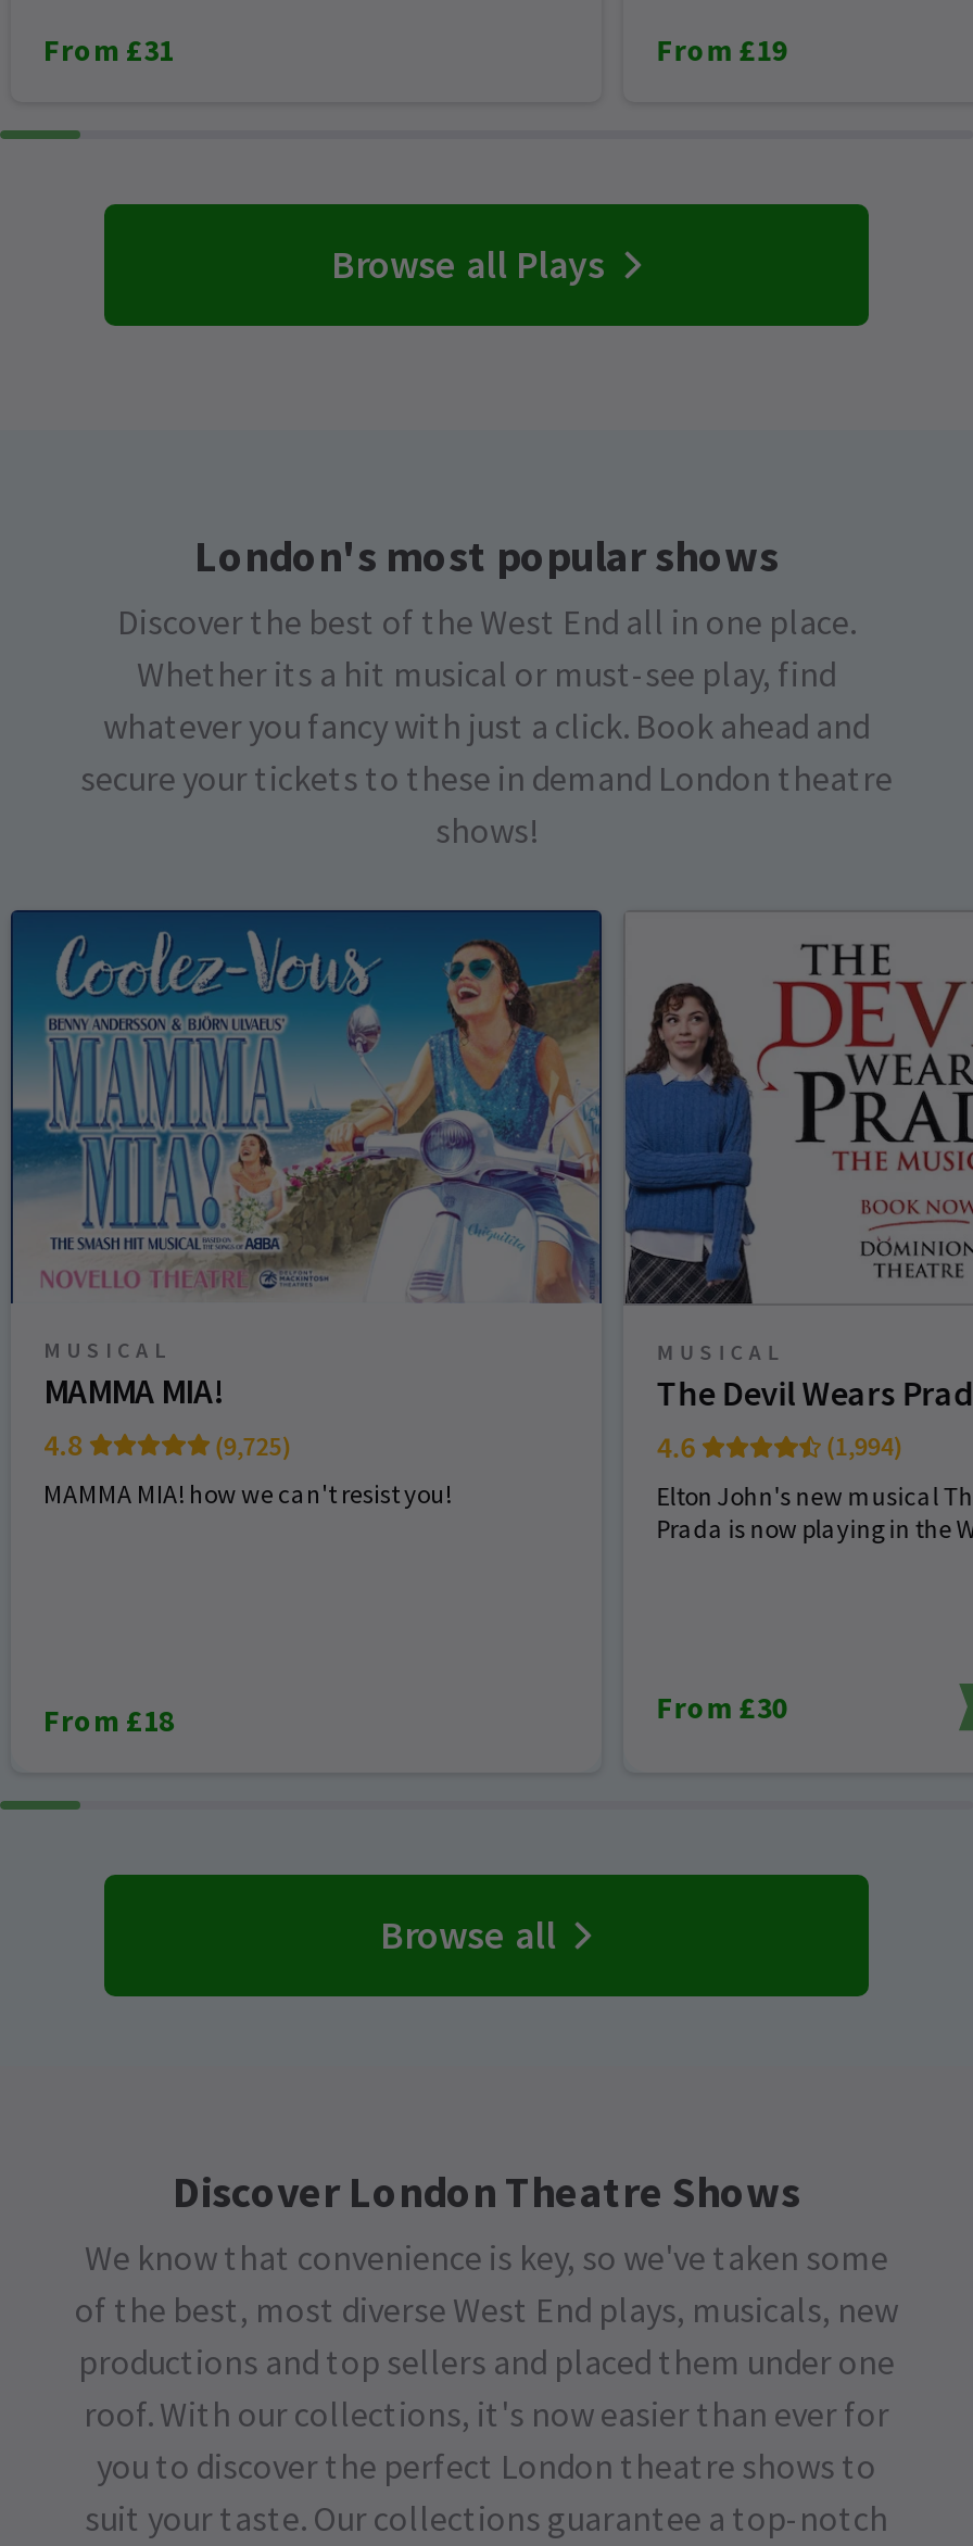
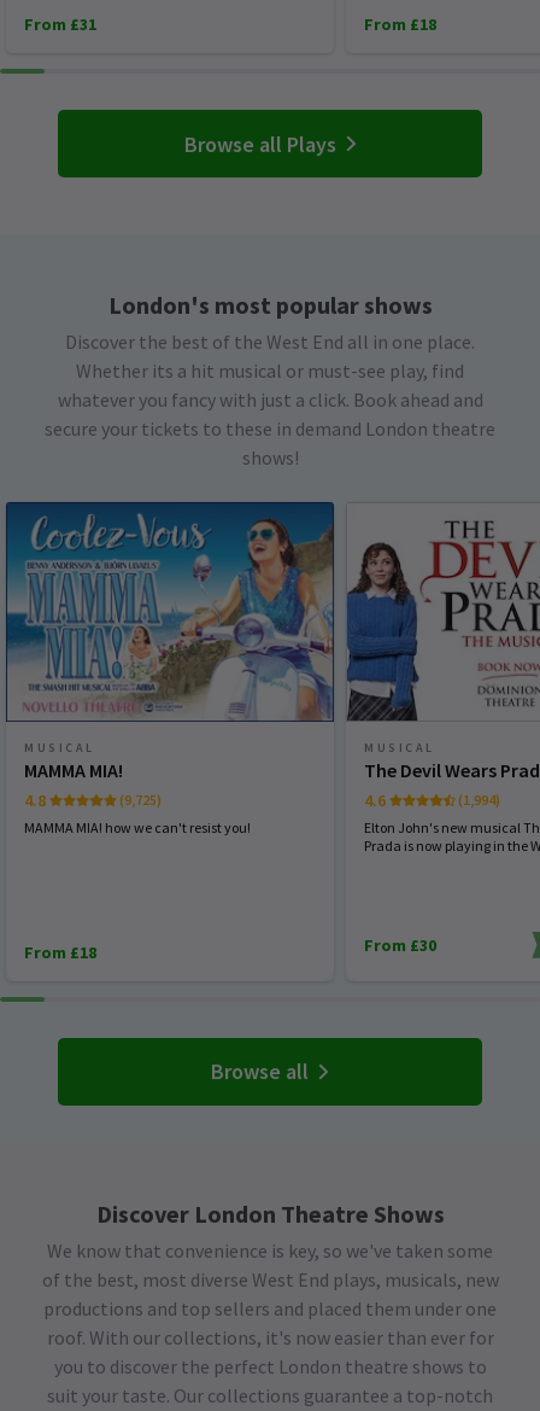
- From £19
+ From £18
